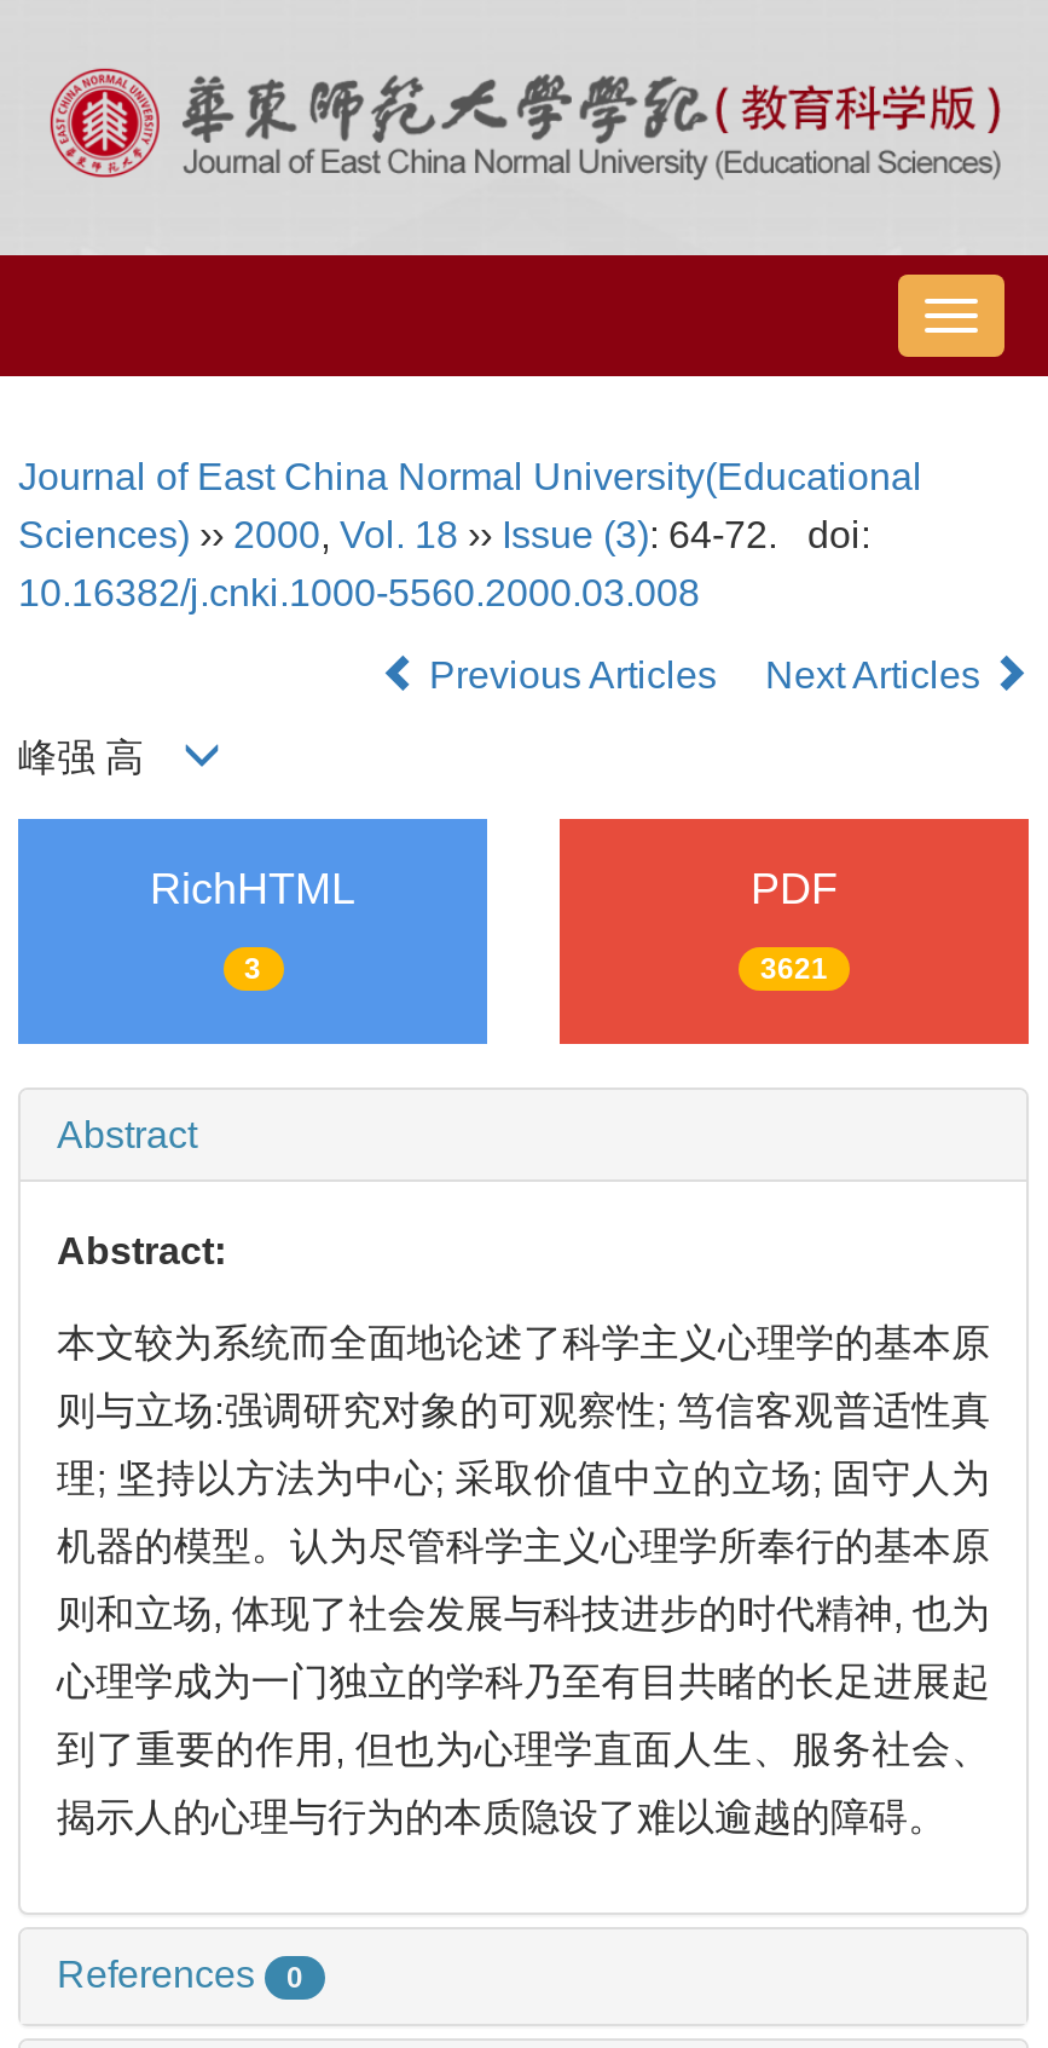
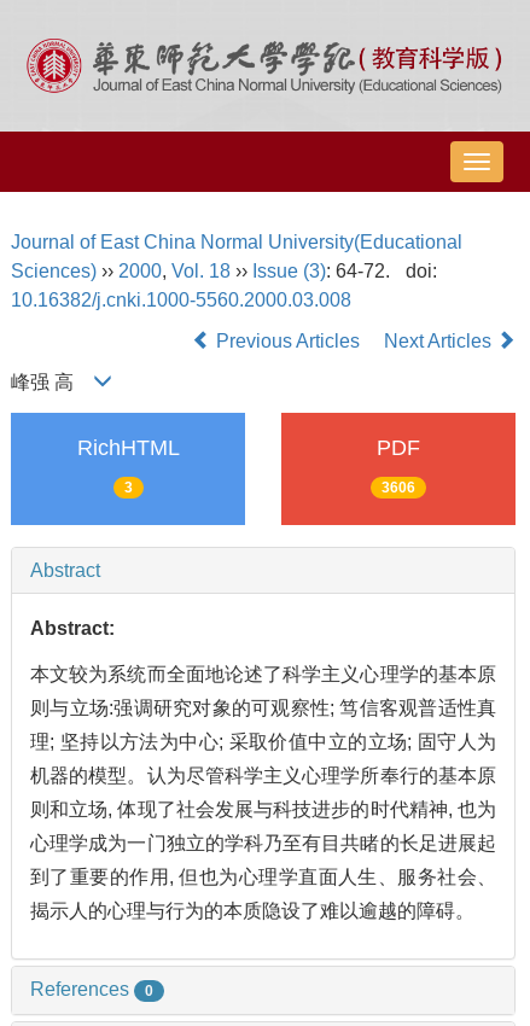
- 3621
+ 3606
